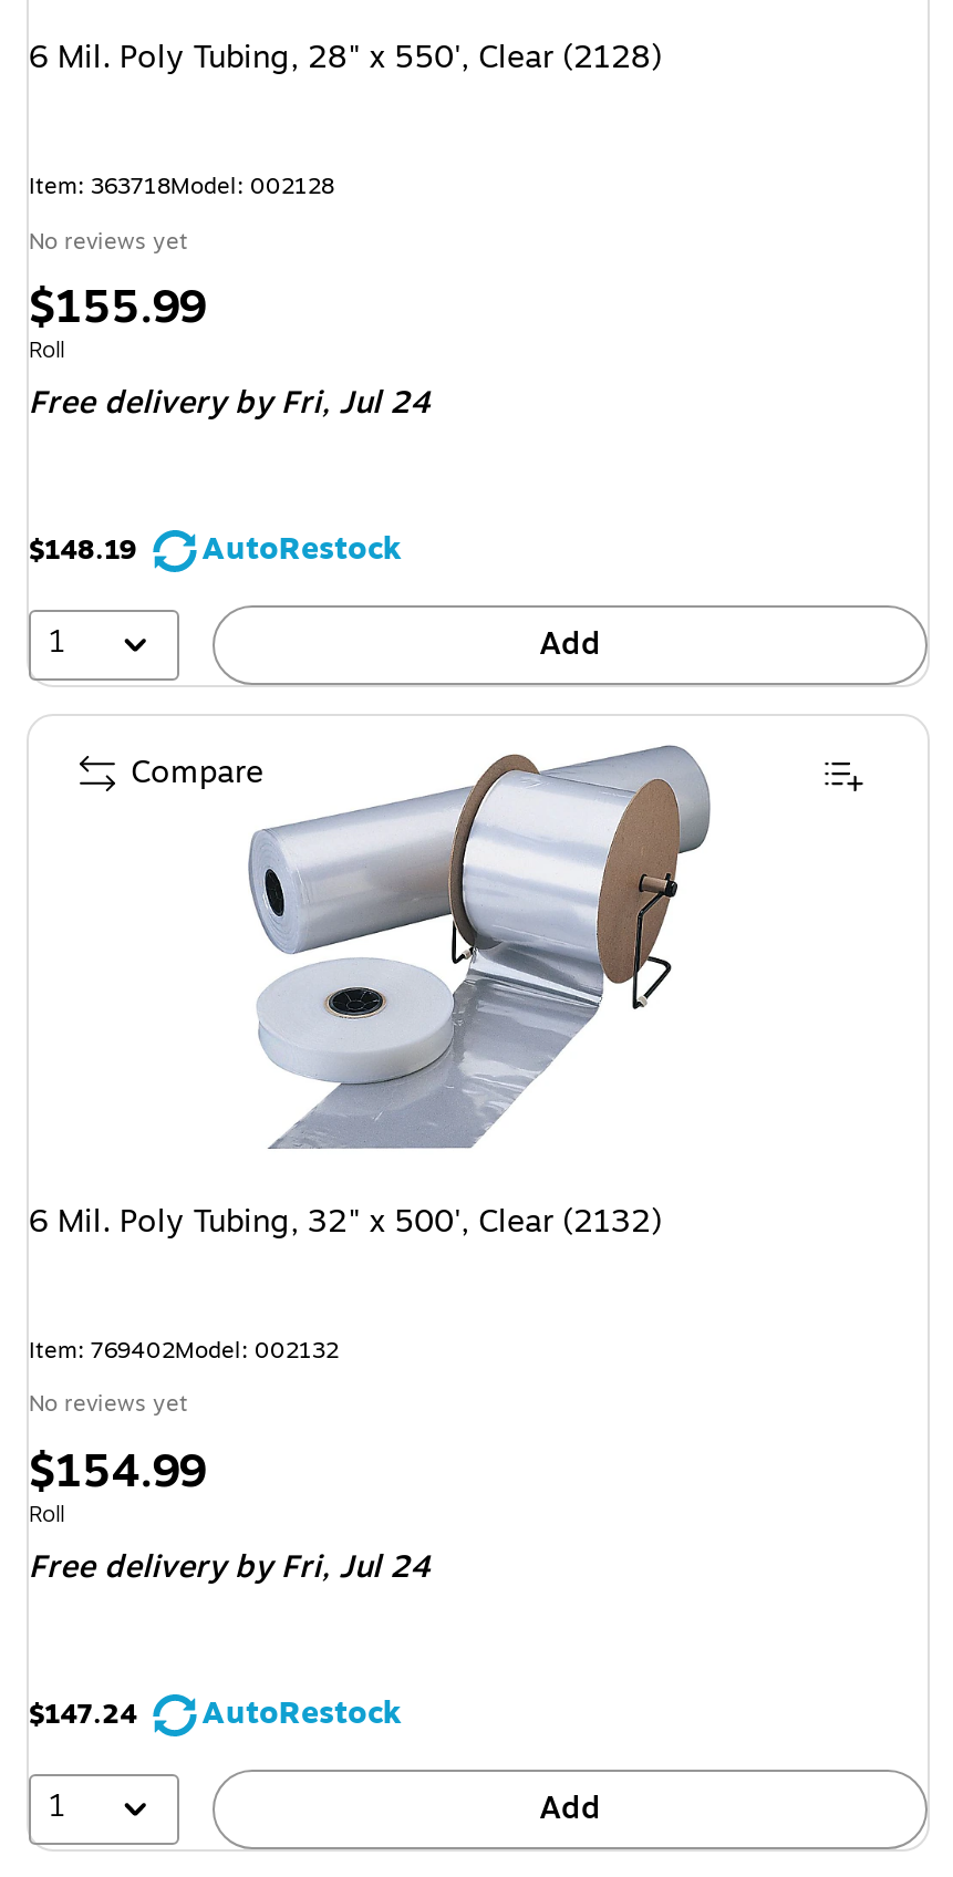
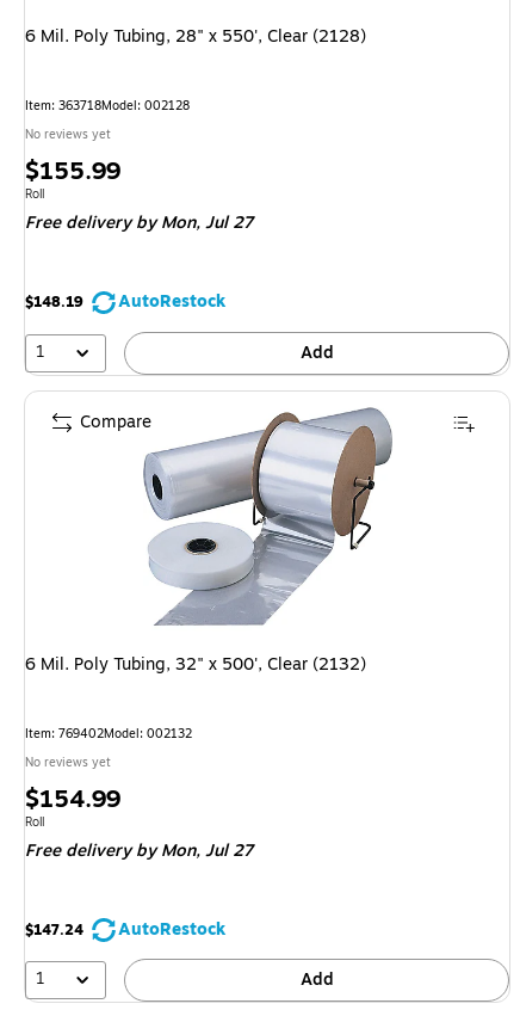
- Free deliveryby Fri, Jul 24
+ Free deliveryby Mon, Jul 27

- Free deliveryby Fri, Jul 24
+ Free deliveryby Mon, Jul 27
